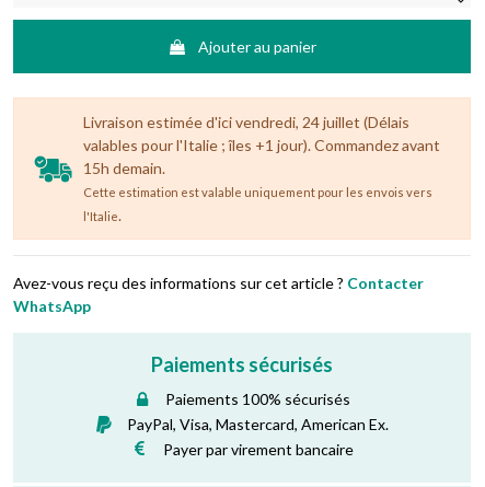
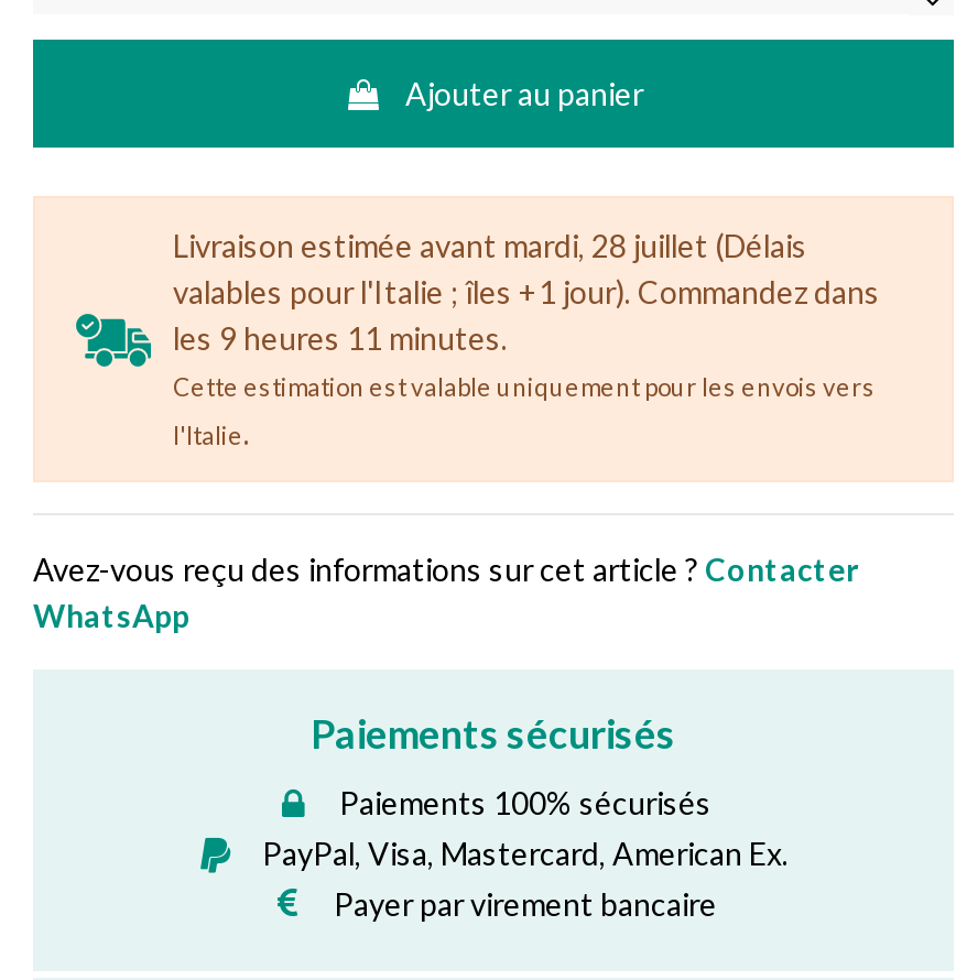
- Livraison estimée d'ici vendredi, 24 juillet (Délais
- valables pour l'Italie ; îles +1 jour). Commandez avant
- 15h demain.
+ Livraison estimée avant mardi, 28 juillet (Délais
+ valables pour l'Italie ; îles +1 jour). Commandez dans
+ les 9 heures 11 minutes.
